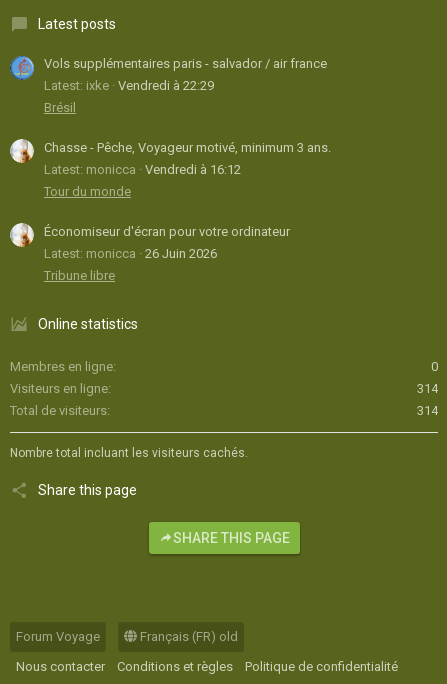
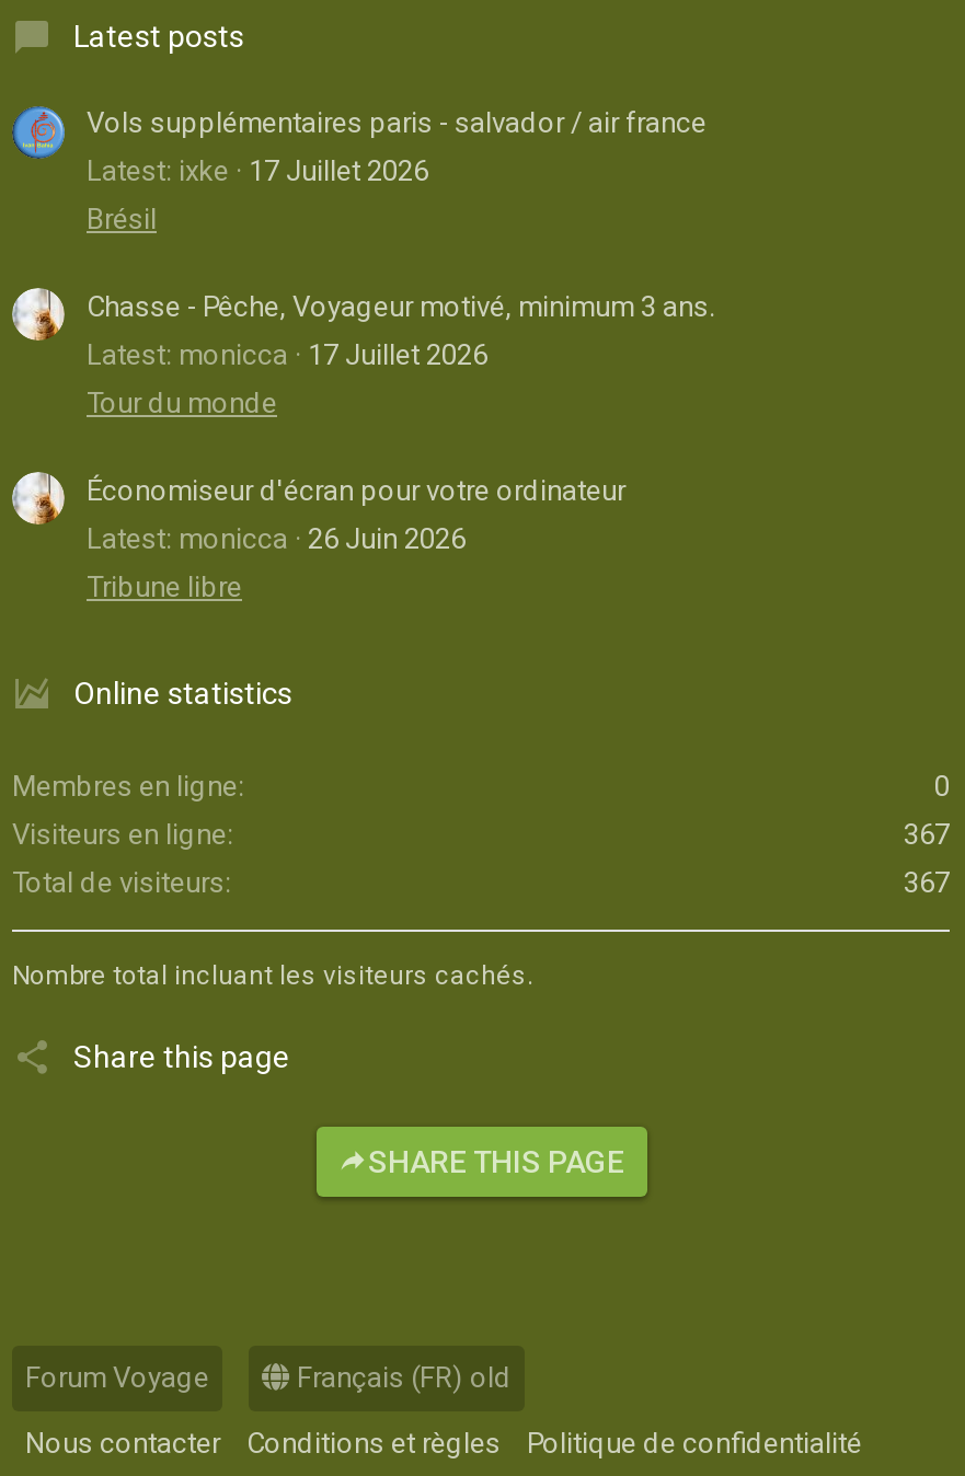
- Latest: ixke Vendredi à 22:29
+ Latest: ixke 17 Juillet 2026

- Latest: monicca Vendredi à 16:12
+ Latest: monicca 17 Juillet 2026

- 314
+ 367

- 314
+ 367
